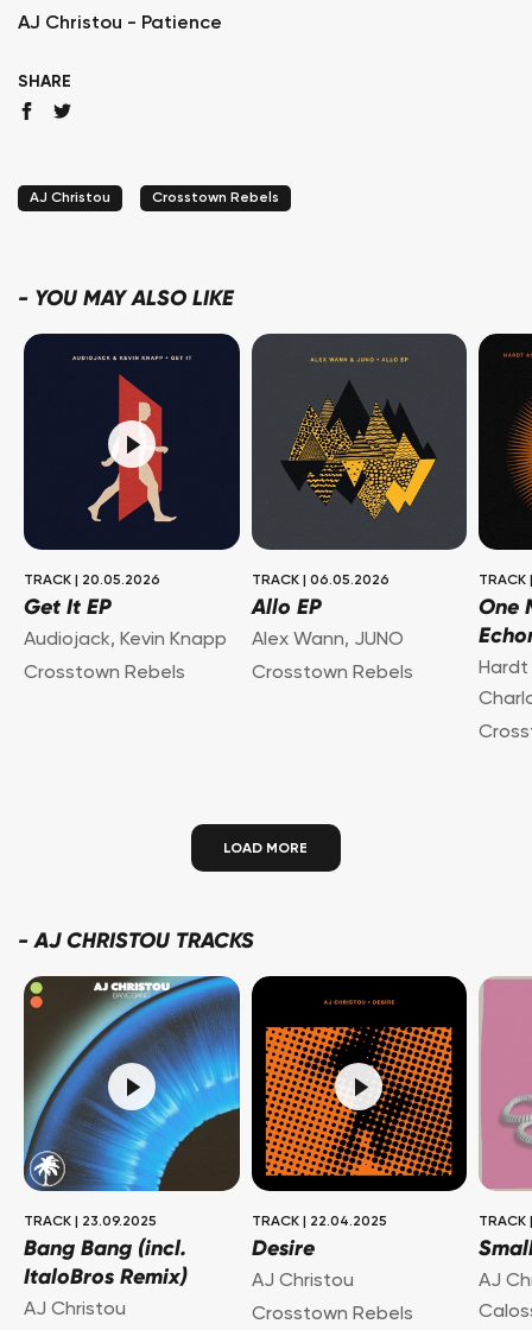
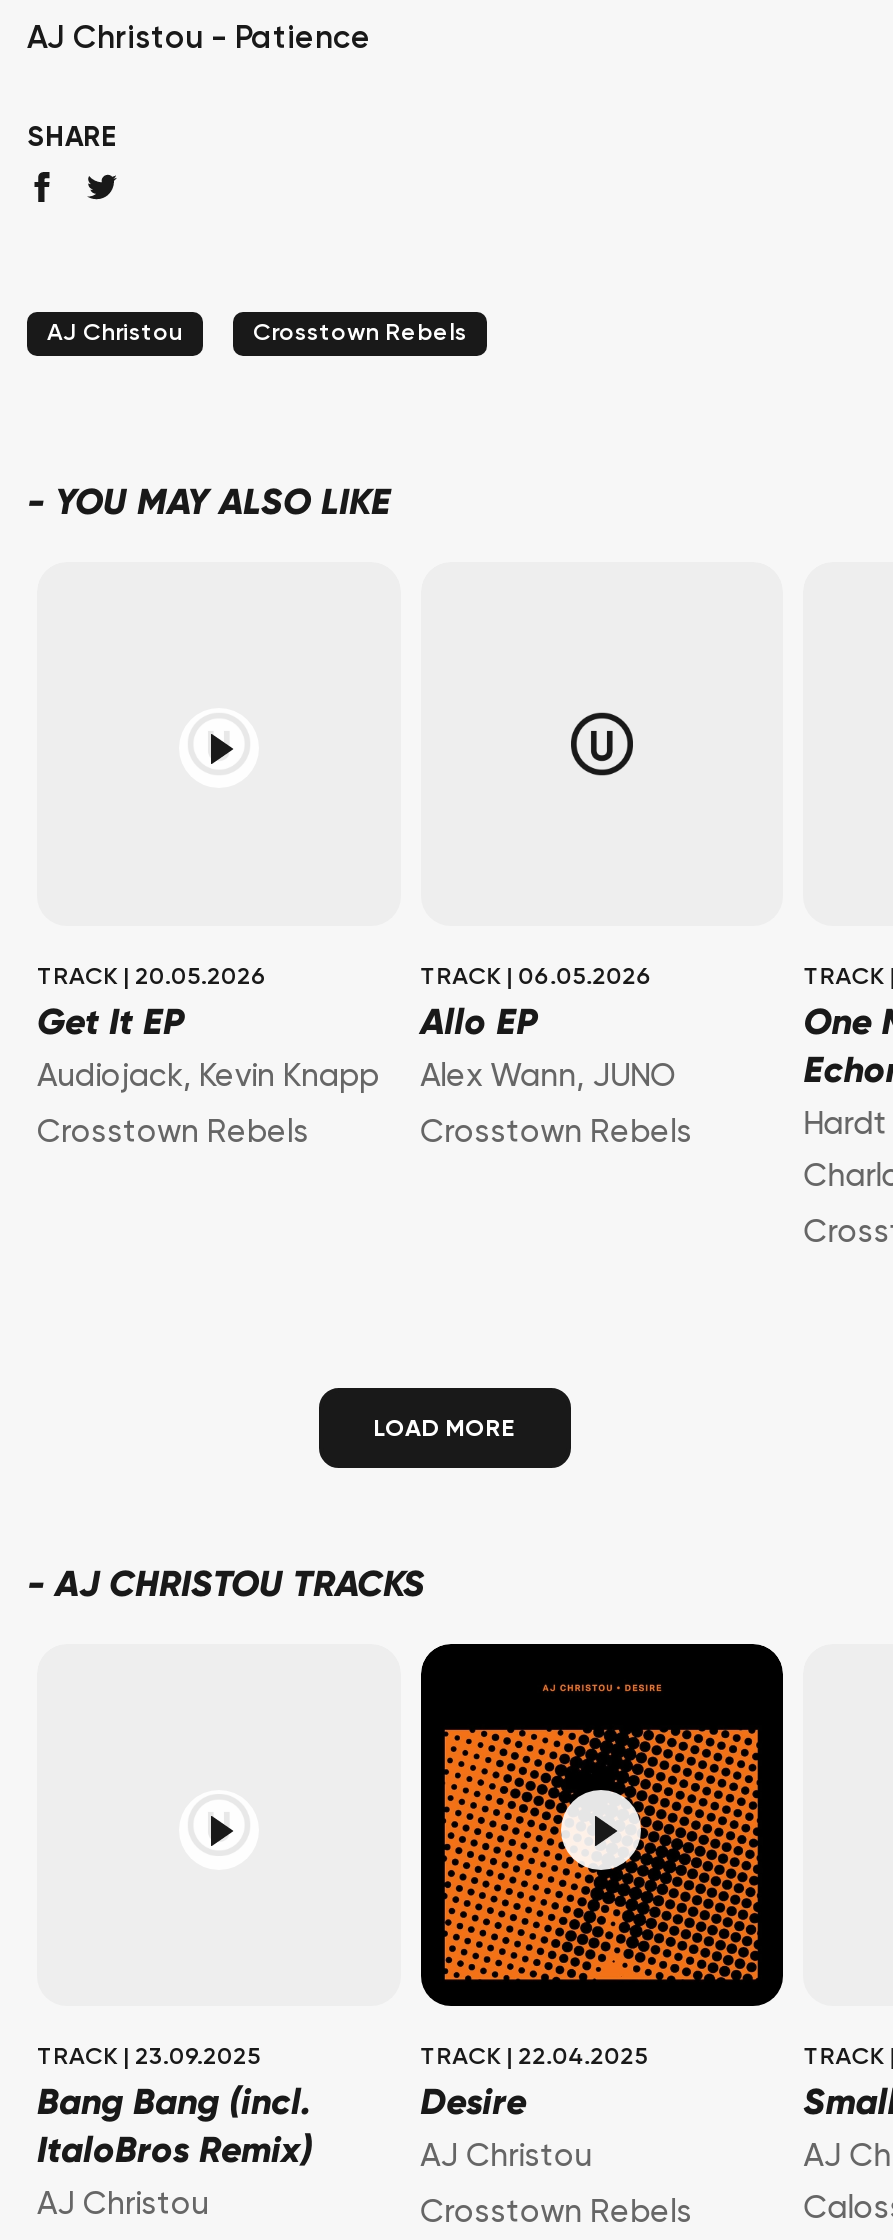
- [image]

- [image]

- [image]

- [image]

- [image]
